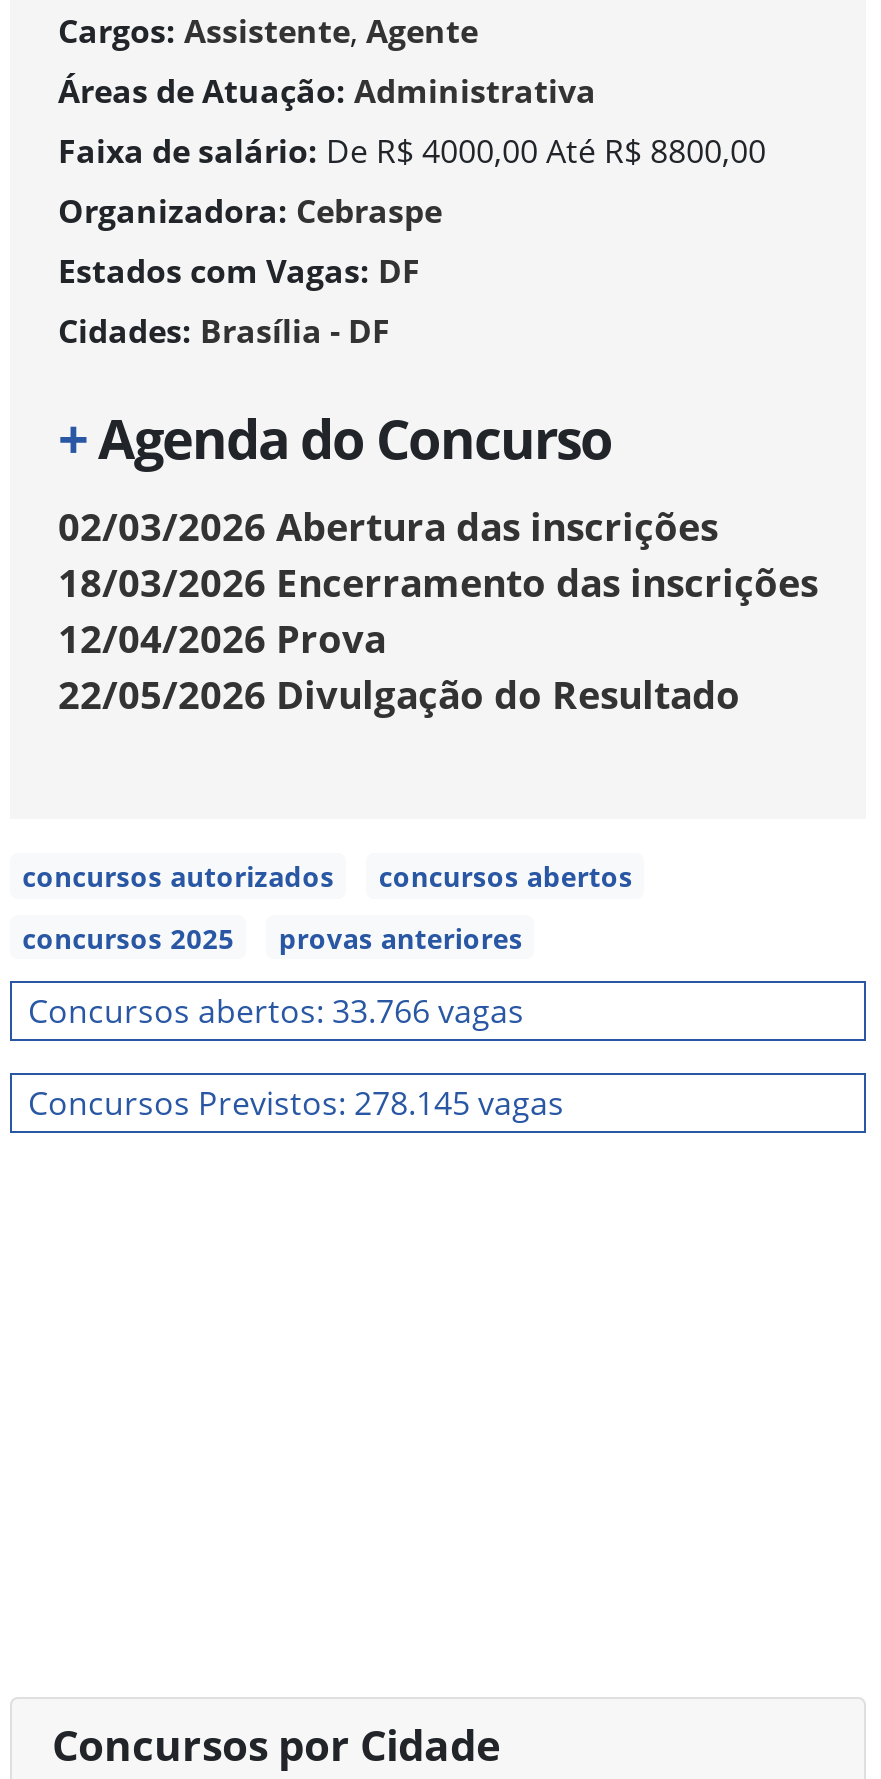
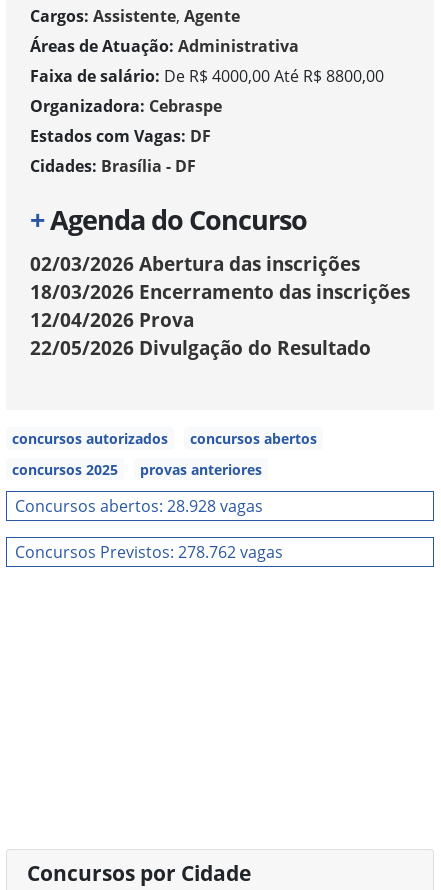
- Concursos abertos: 33.766 vagas
+ Concursos abertos: 28.928 vagas

- Concursos Previstos: 278.145 vagas
+ Concursos Previstos: 278.762 vagas
